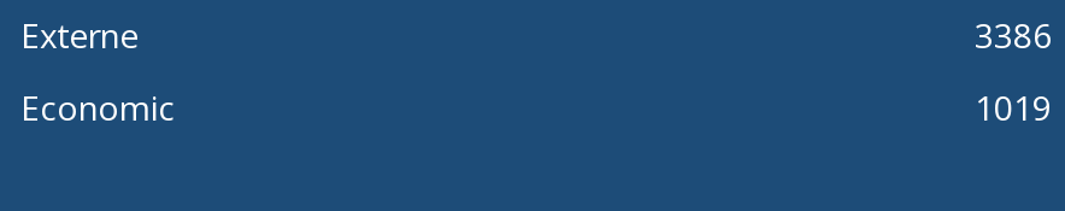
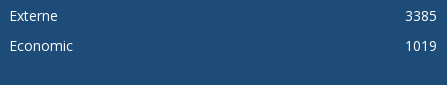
- 3386
+ 3385
